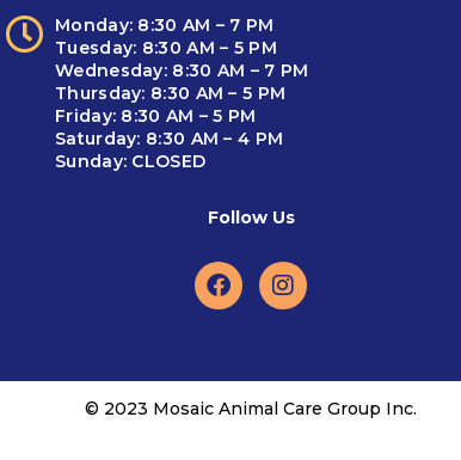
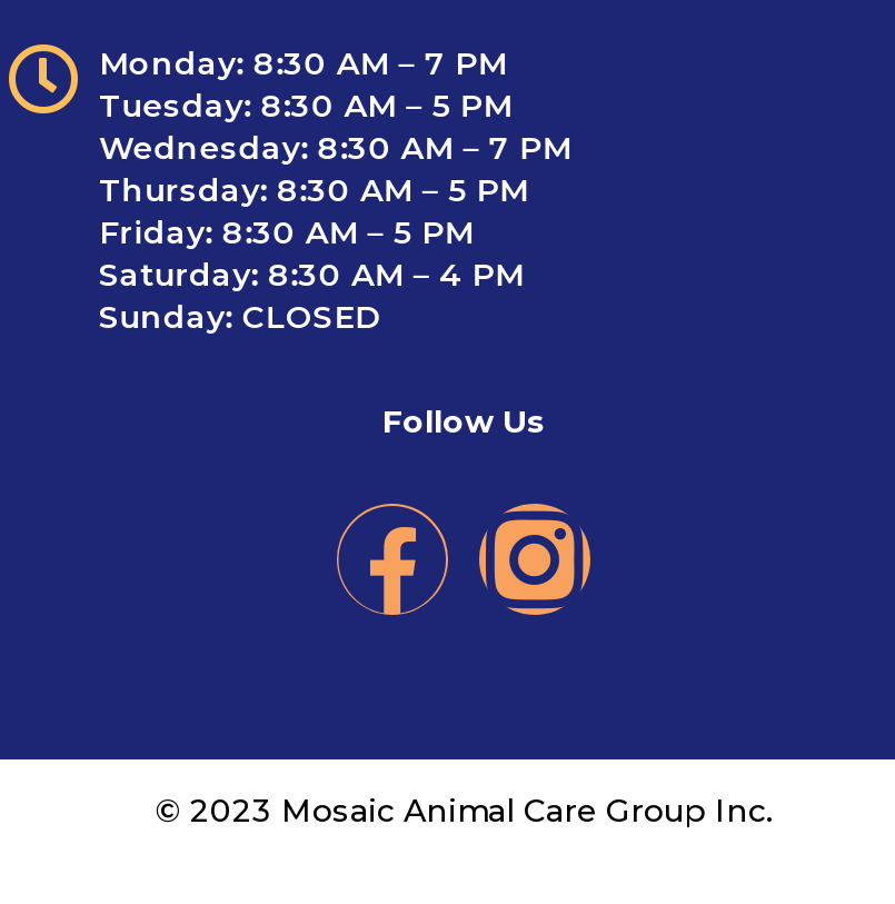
- [image]
+ [image]

- [image]
+ [image]
